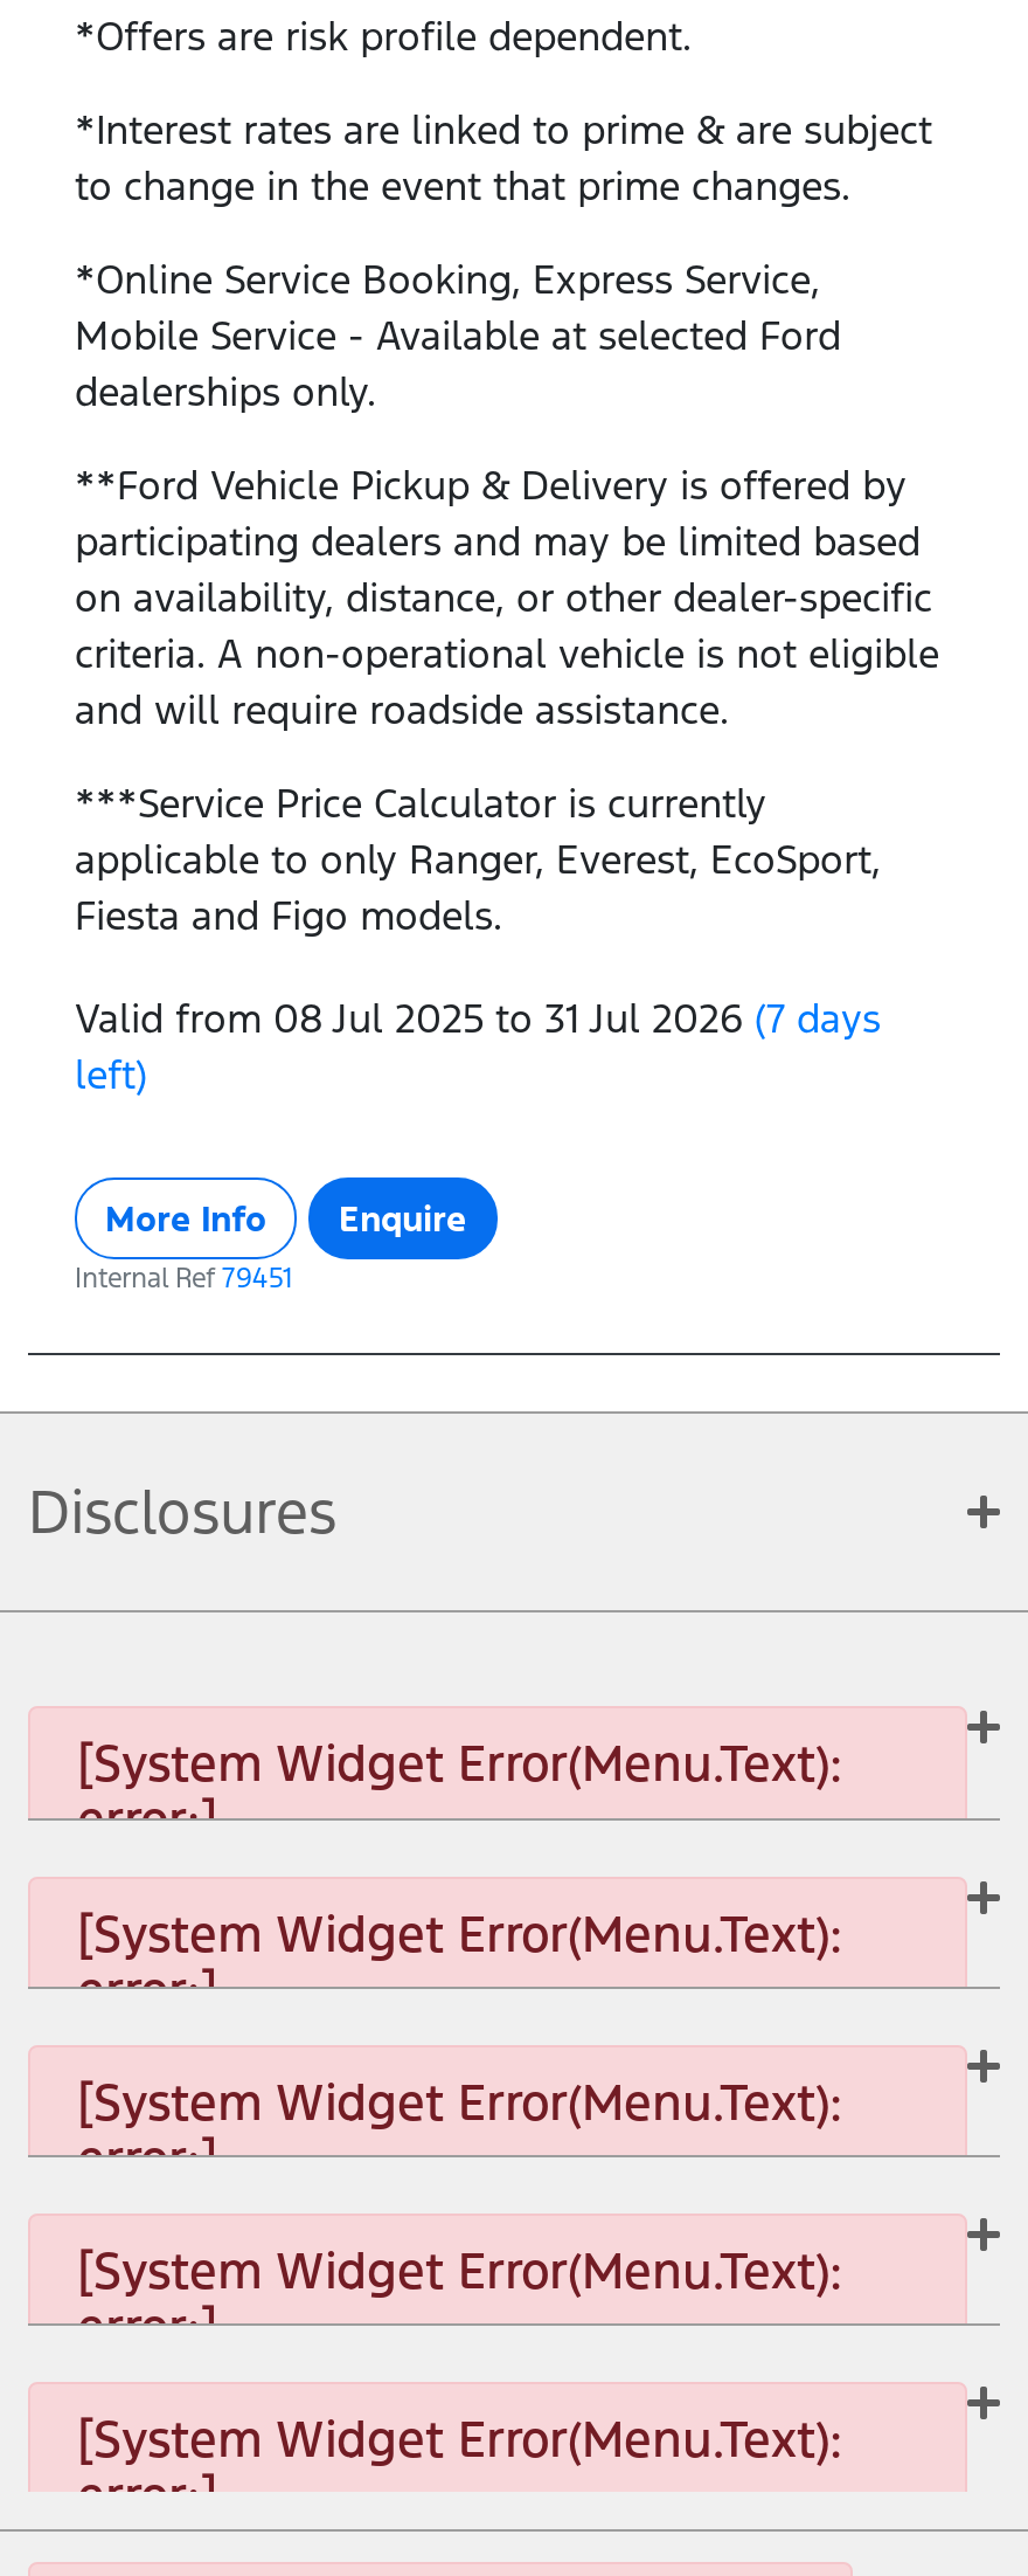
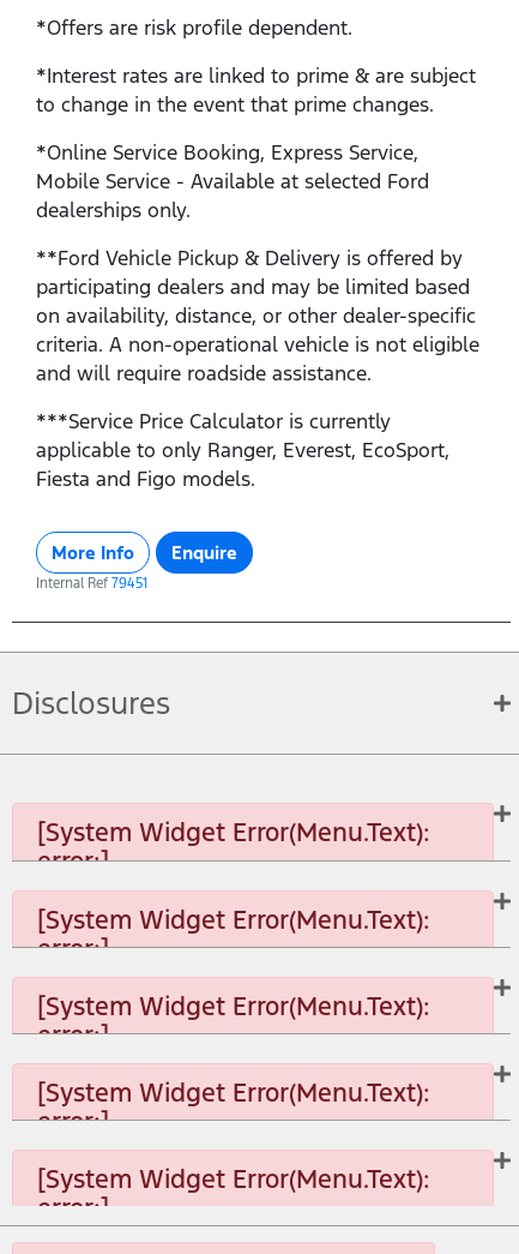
- Valid from 08 Jul 2025 to 31 Jul 2026 (7 days
- left)
